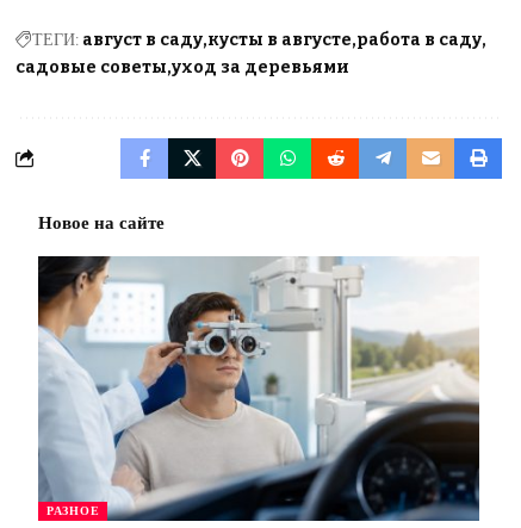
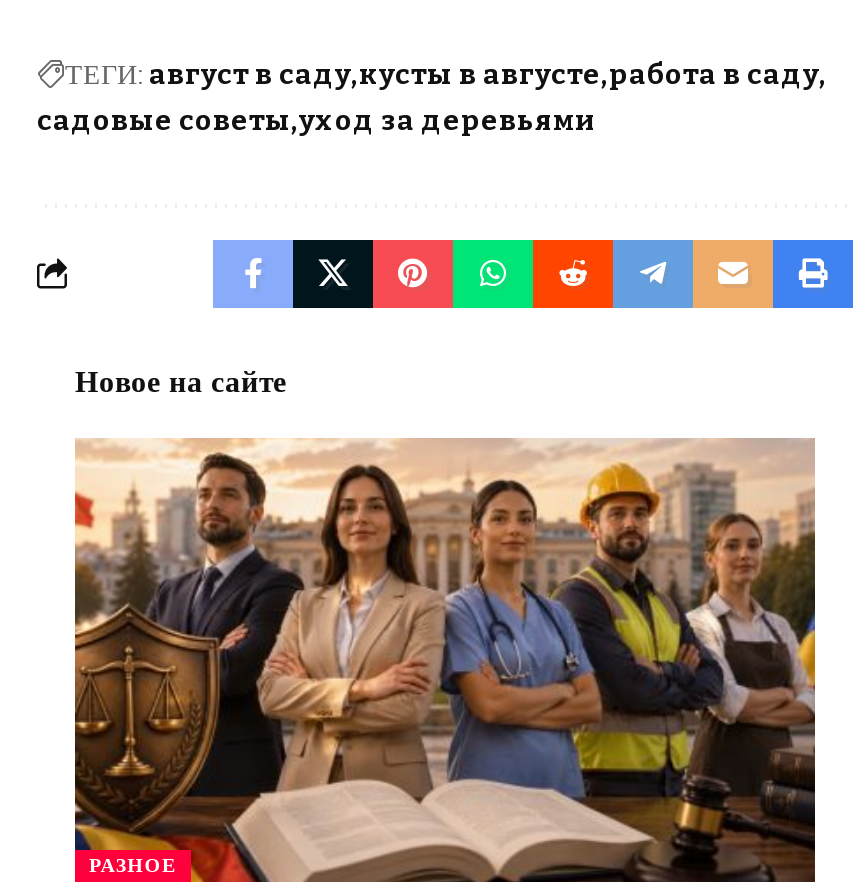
- [image]
+ [image]
